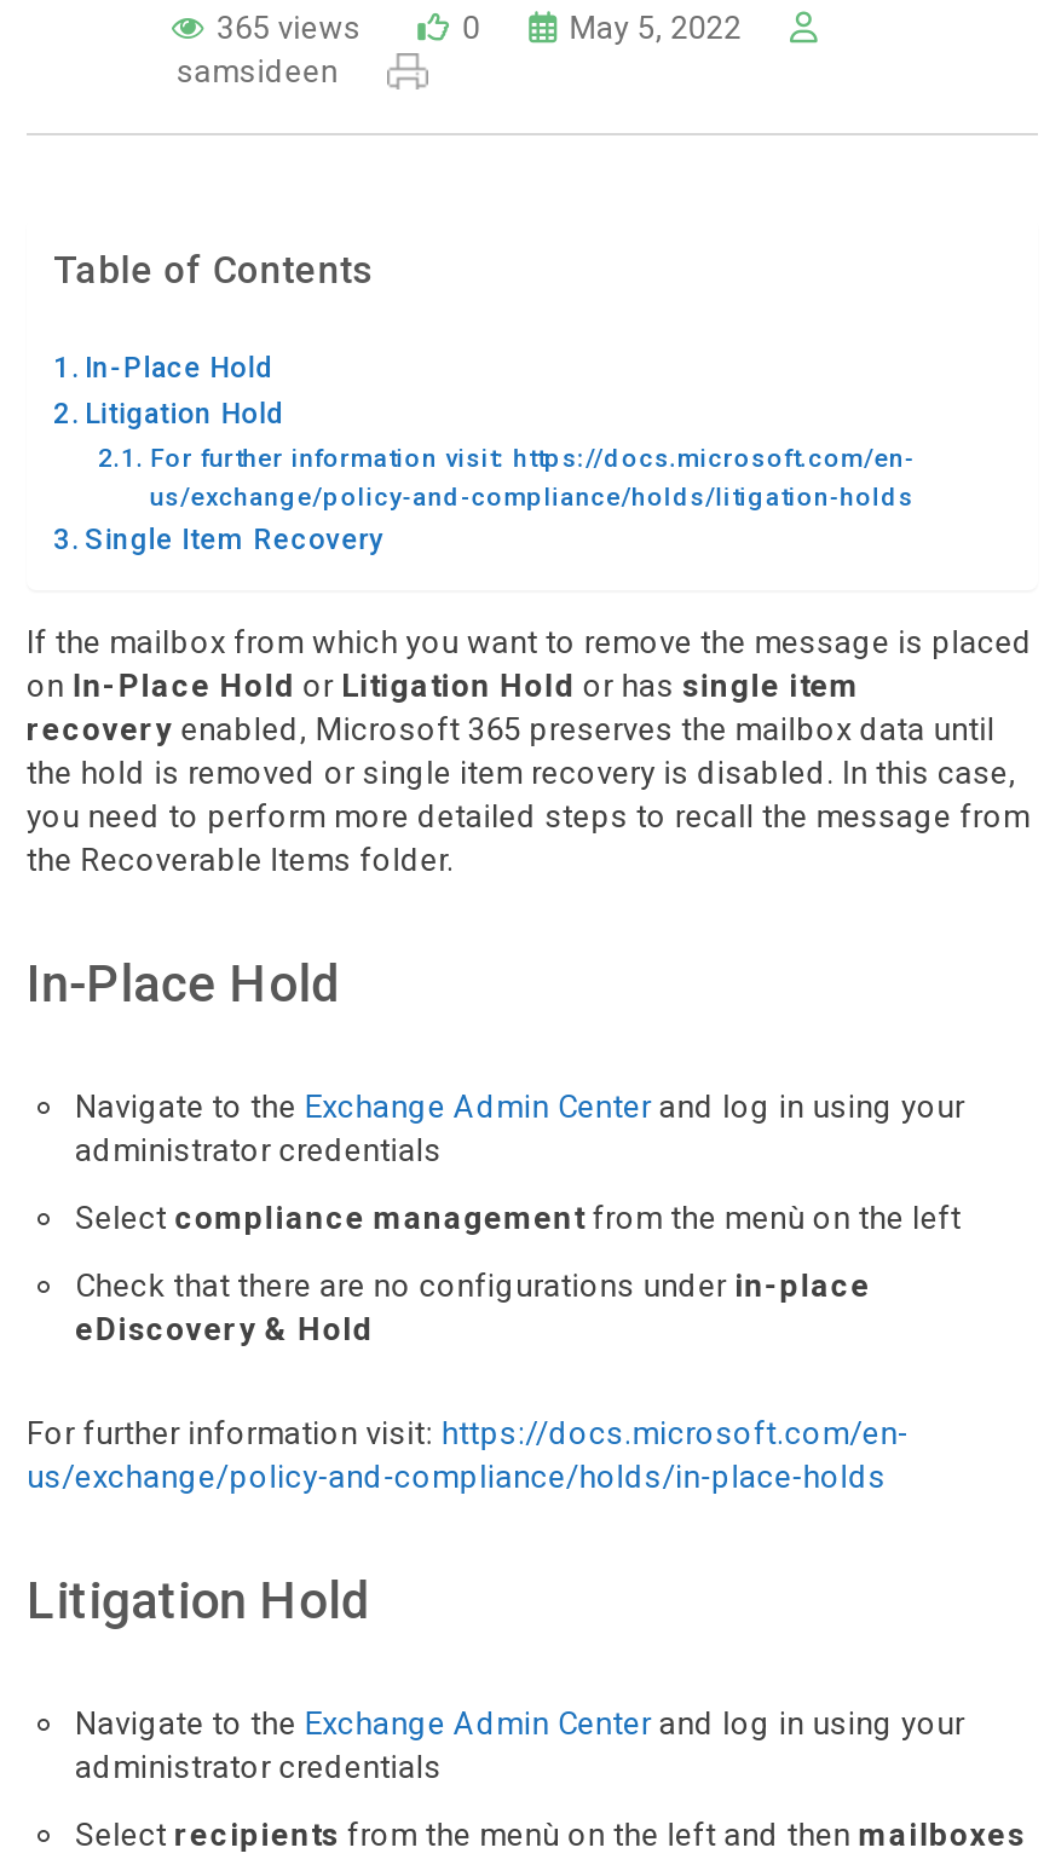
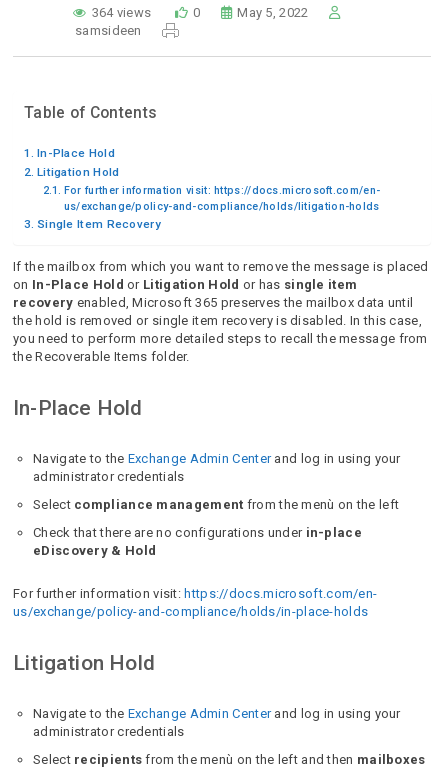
- 365 views
+ 364 views
